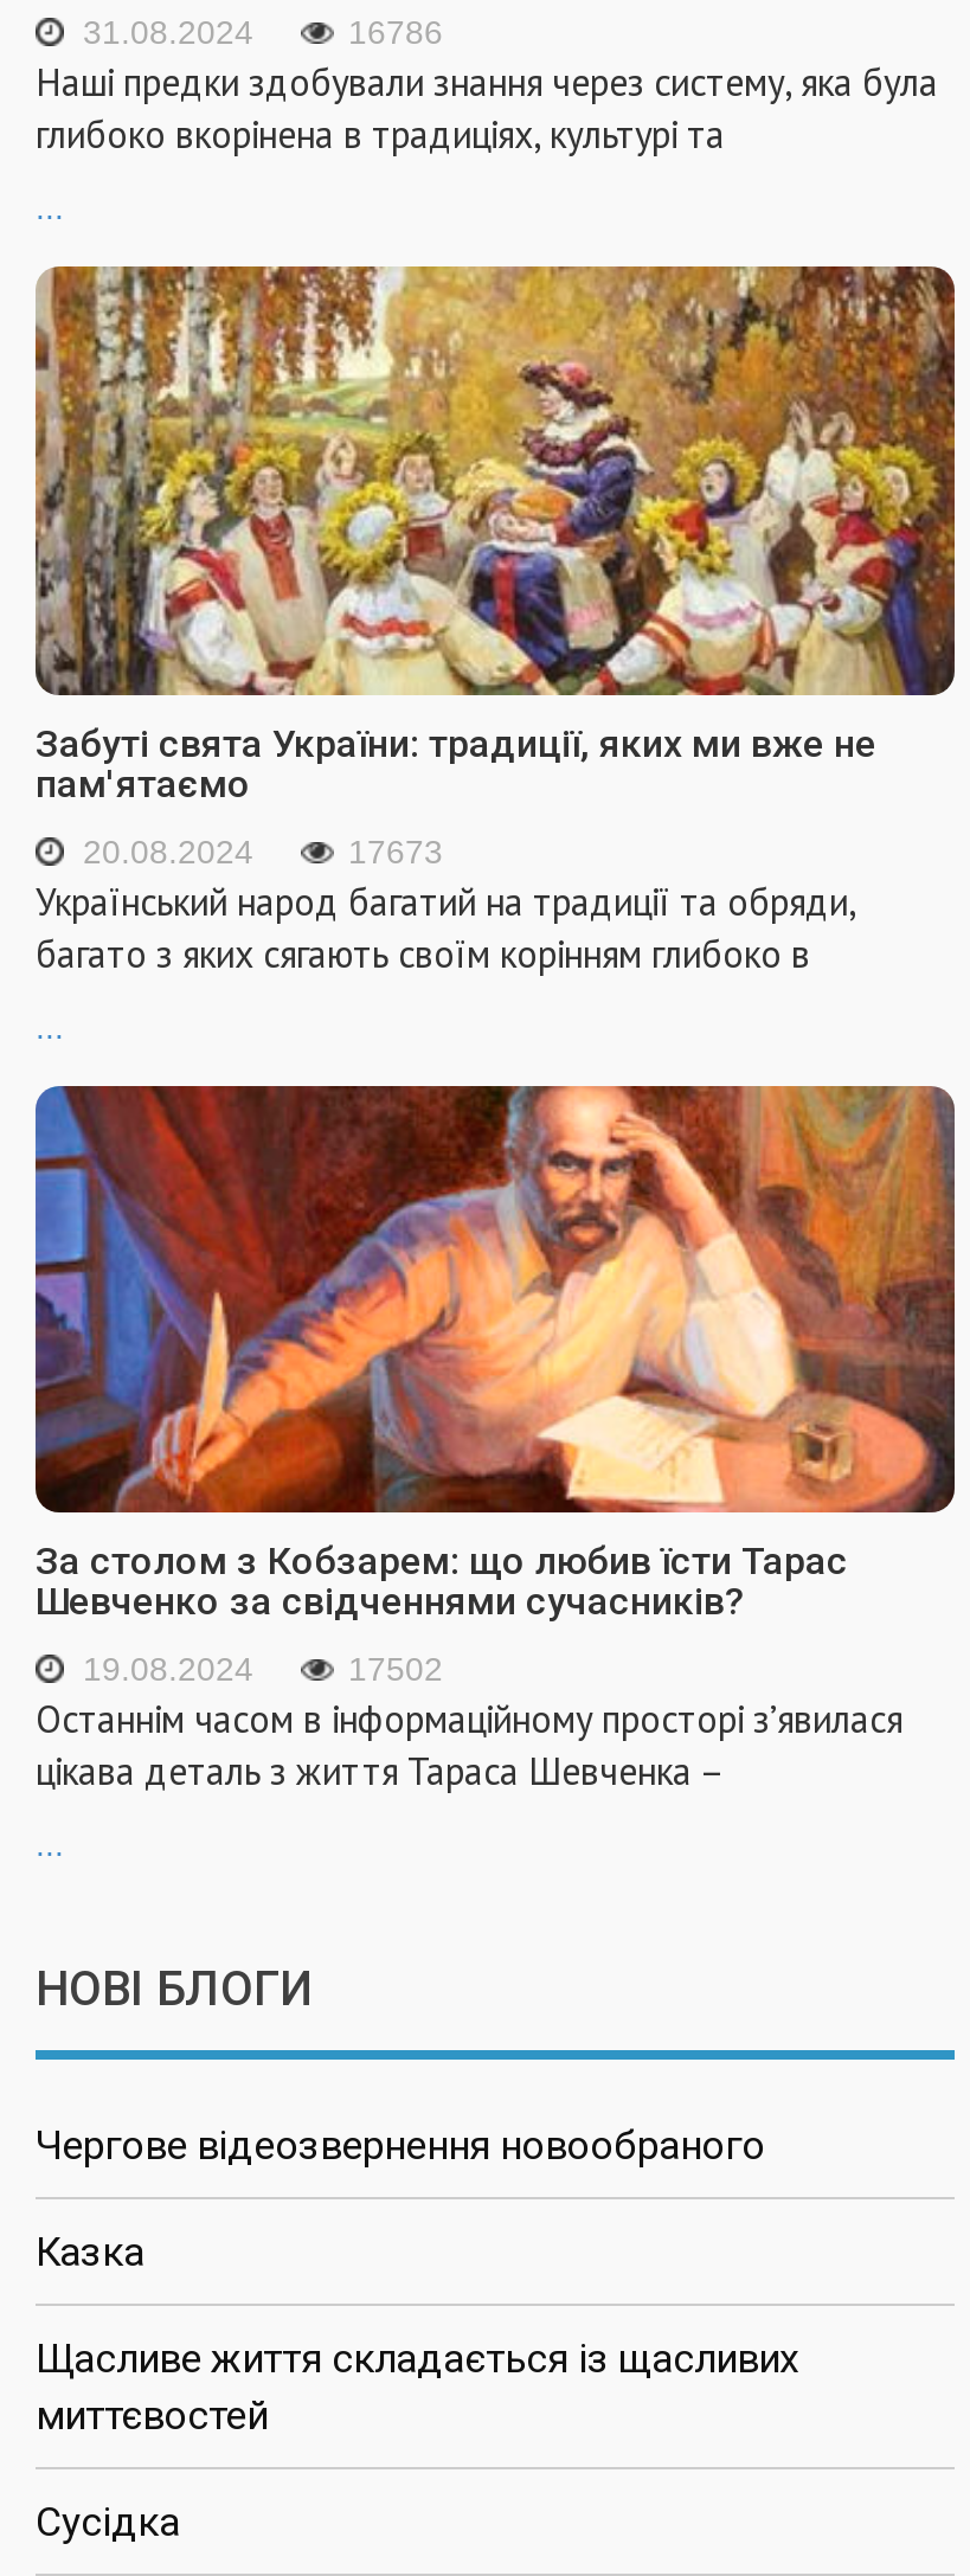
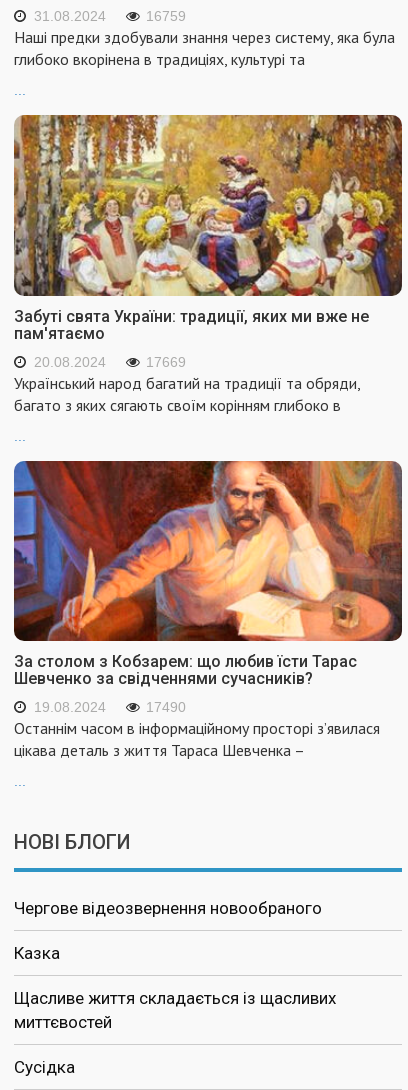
- 16786
+ 16759

- 17673
+ 17669

- 17502
+ 17490
